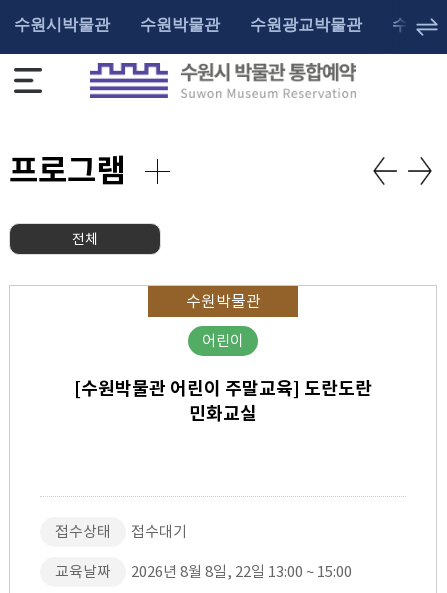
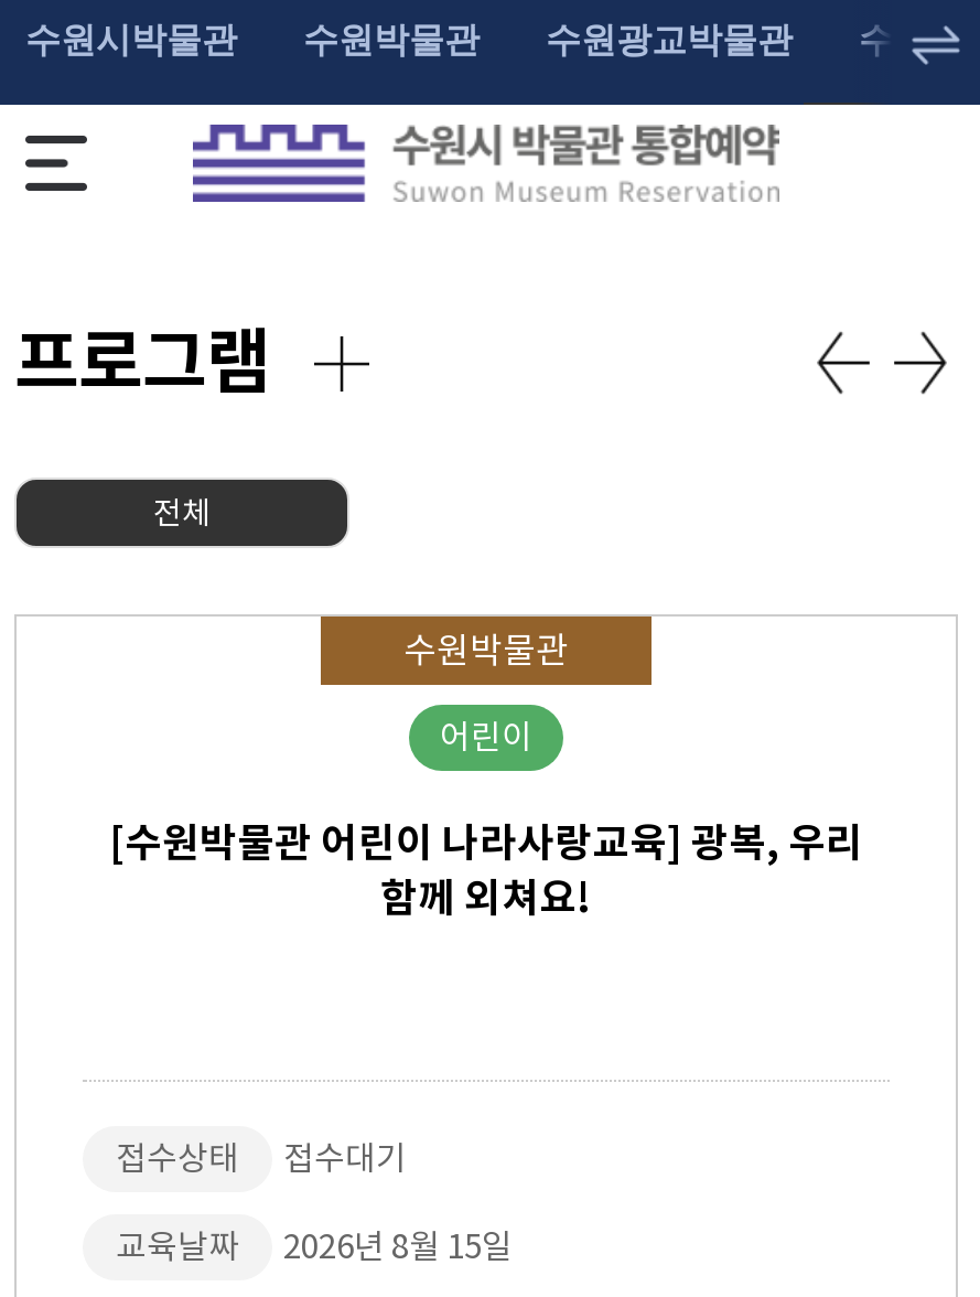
- [수원박물관 어린이 주말교육] 도란도란
- 민화교실
+ [수원박물관 어린이 나라사랑교육] 광복, 우리
+ 함께 외쳐요!

- 교육날짜 2026년 8월 8일, 22일 13:00 ~ 15:00
+ 교육날짜 2026년 8월 15일
